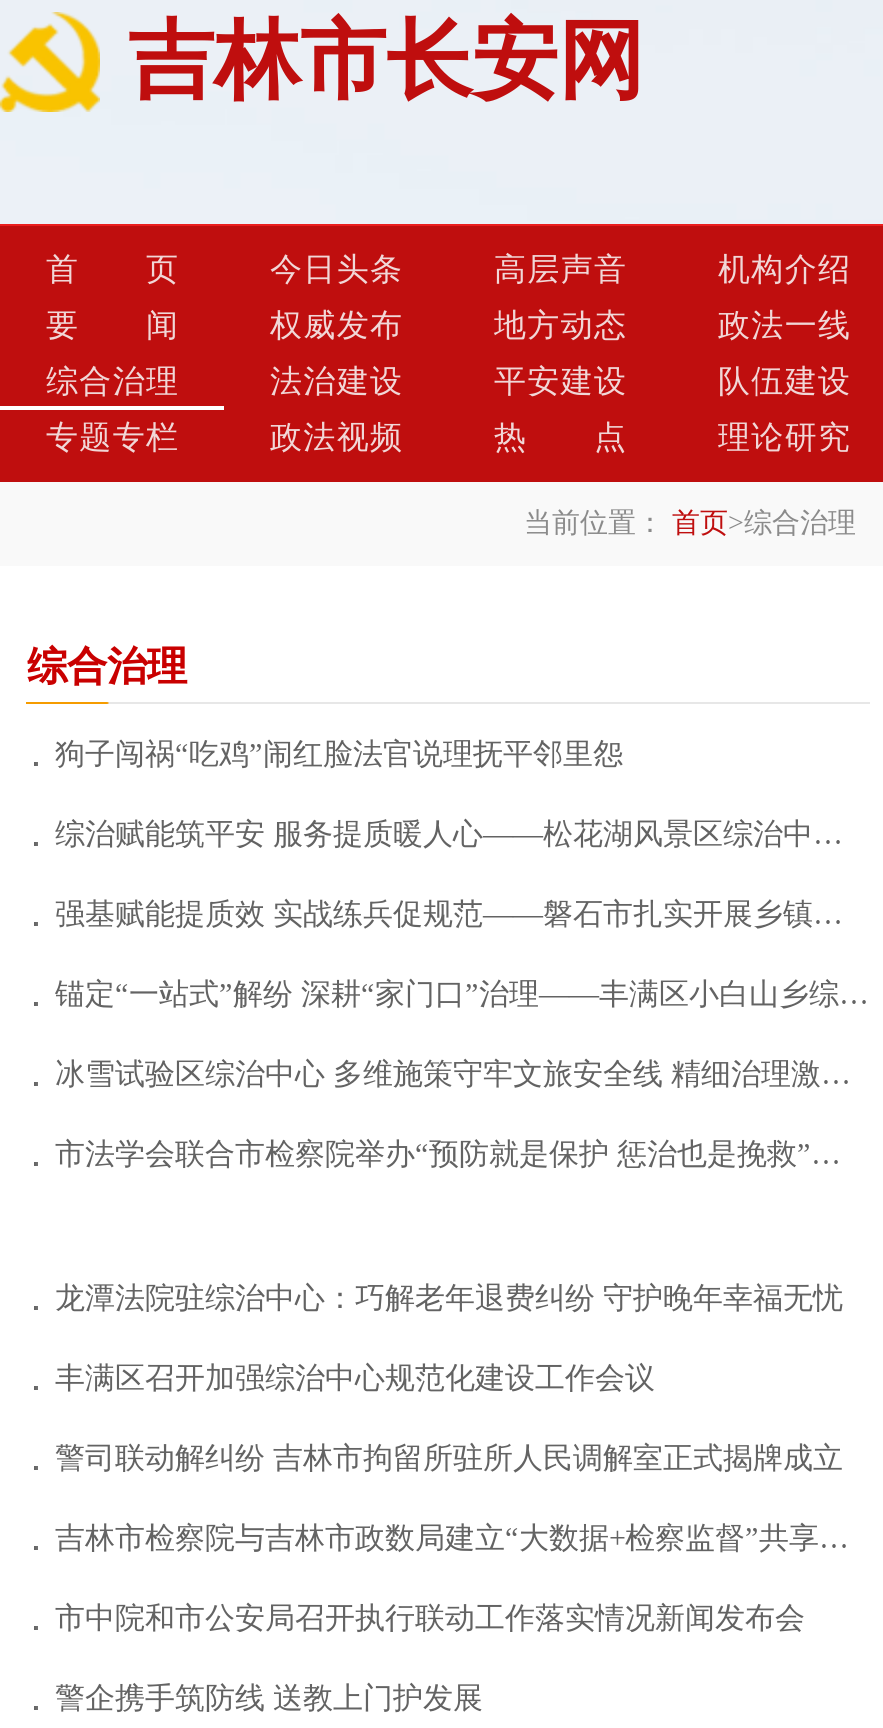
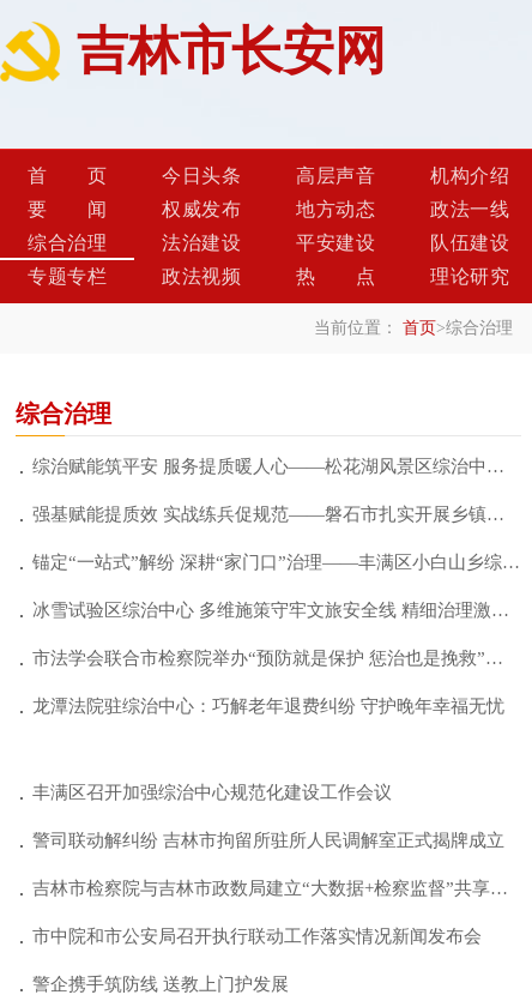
- 狗子闯祸“吃鸡”闹红脸法官说理抚平邻里怨

moved up: 龙潭法院驻综治中心：巧解老年退费纠纷 守护晚年幸福无忧
